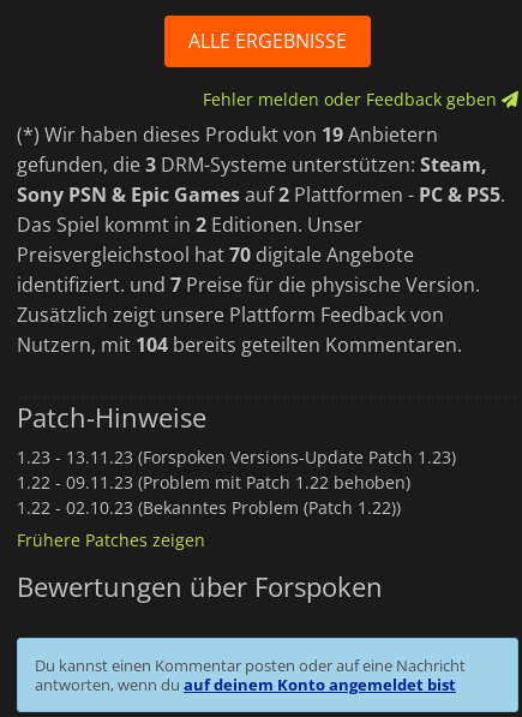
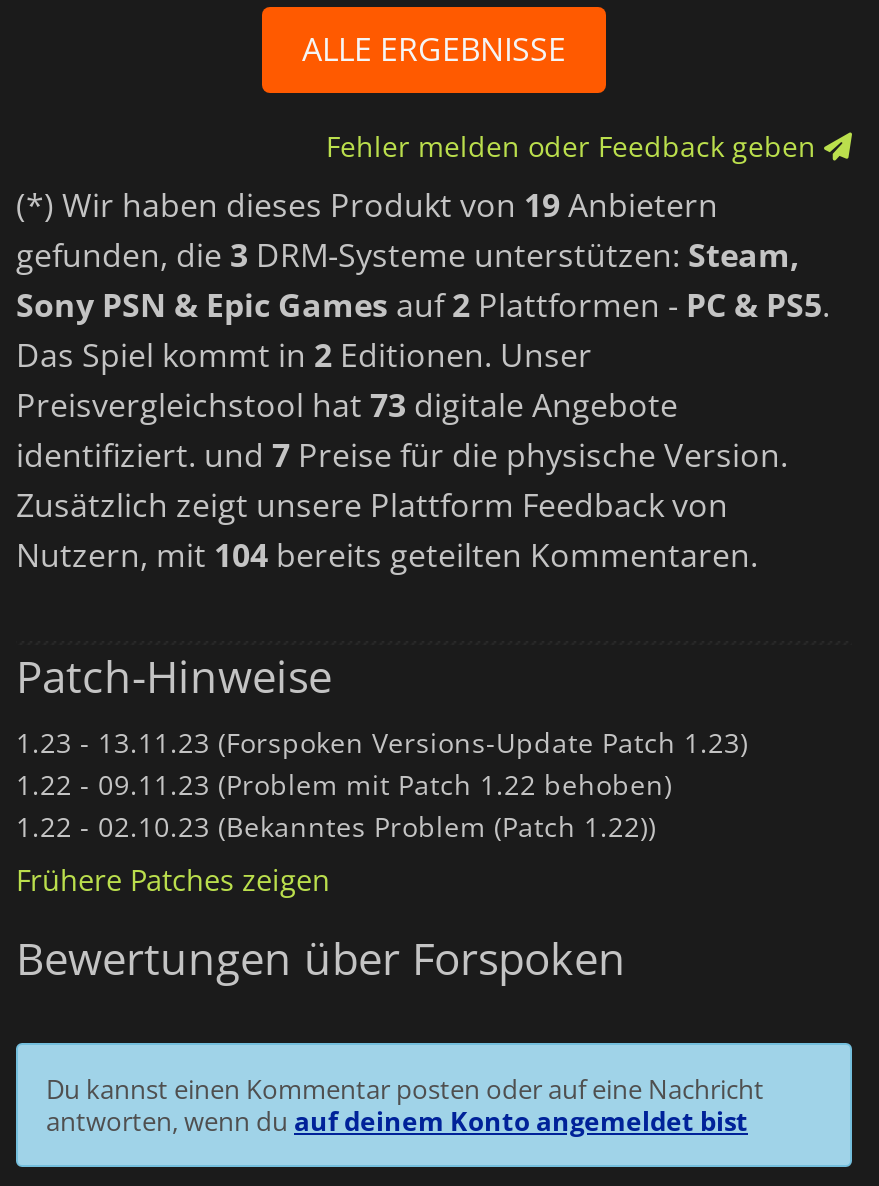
- Preisvergleichstool hat 70 digitale Angebote
+ Preisvergleichstool hat 73 digitale Angebote
